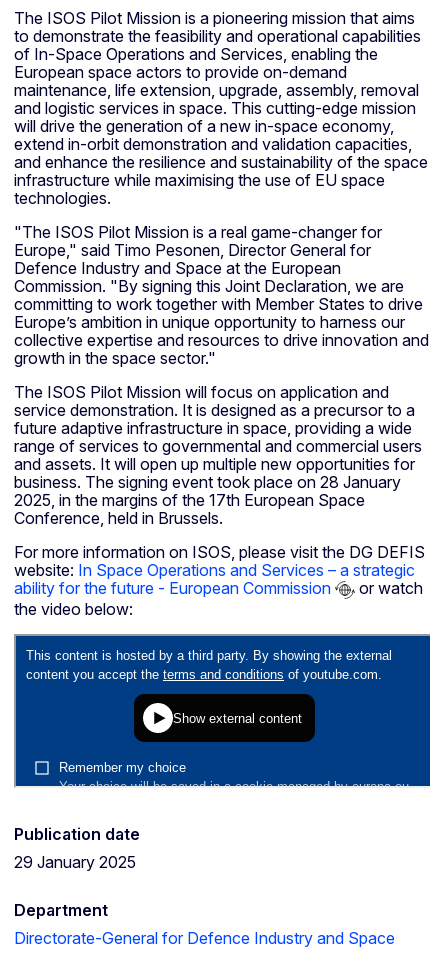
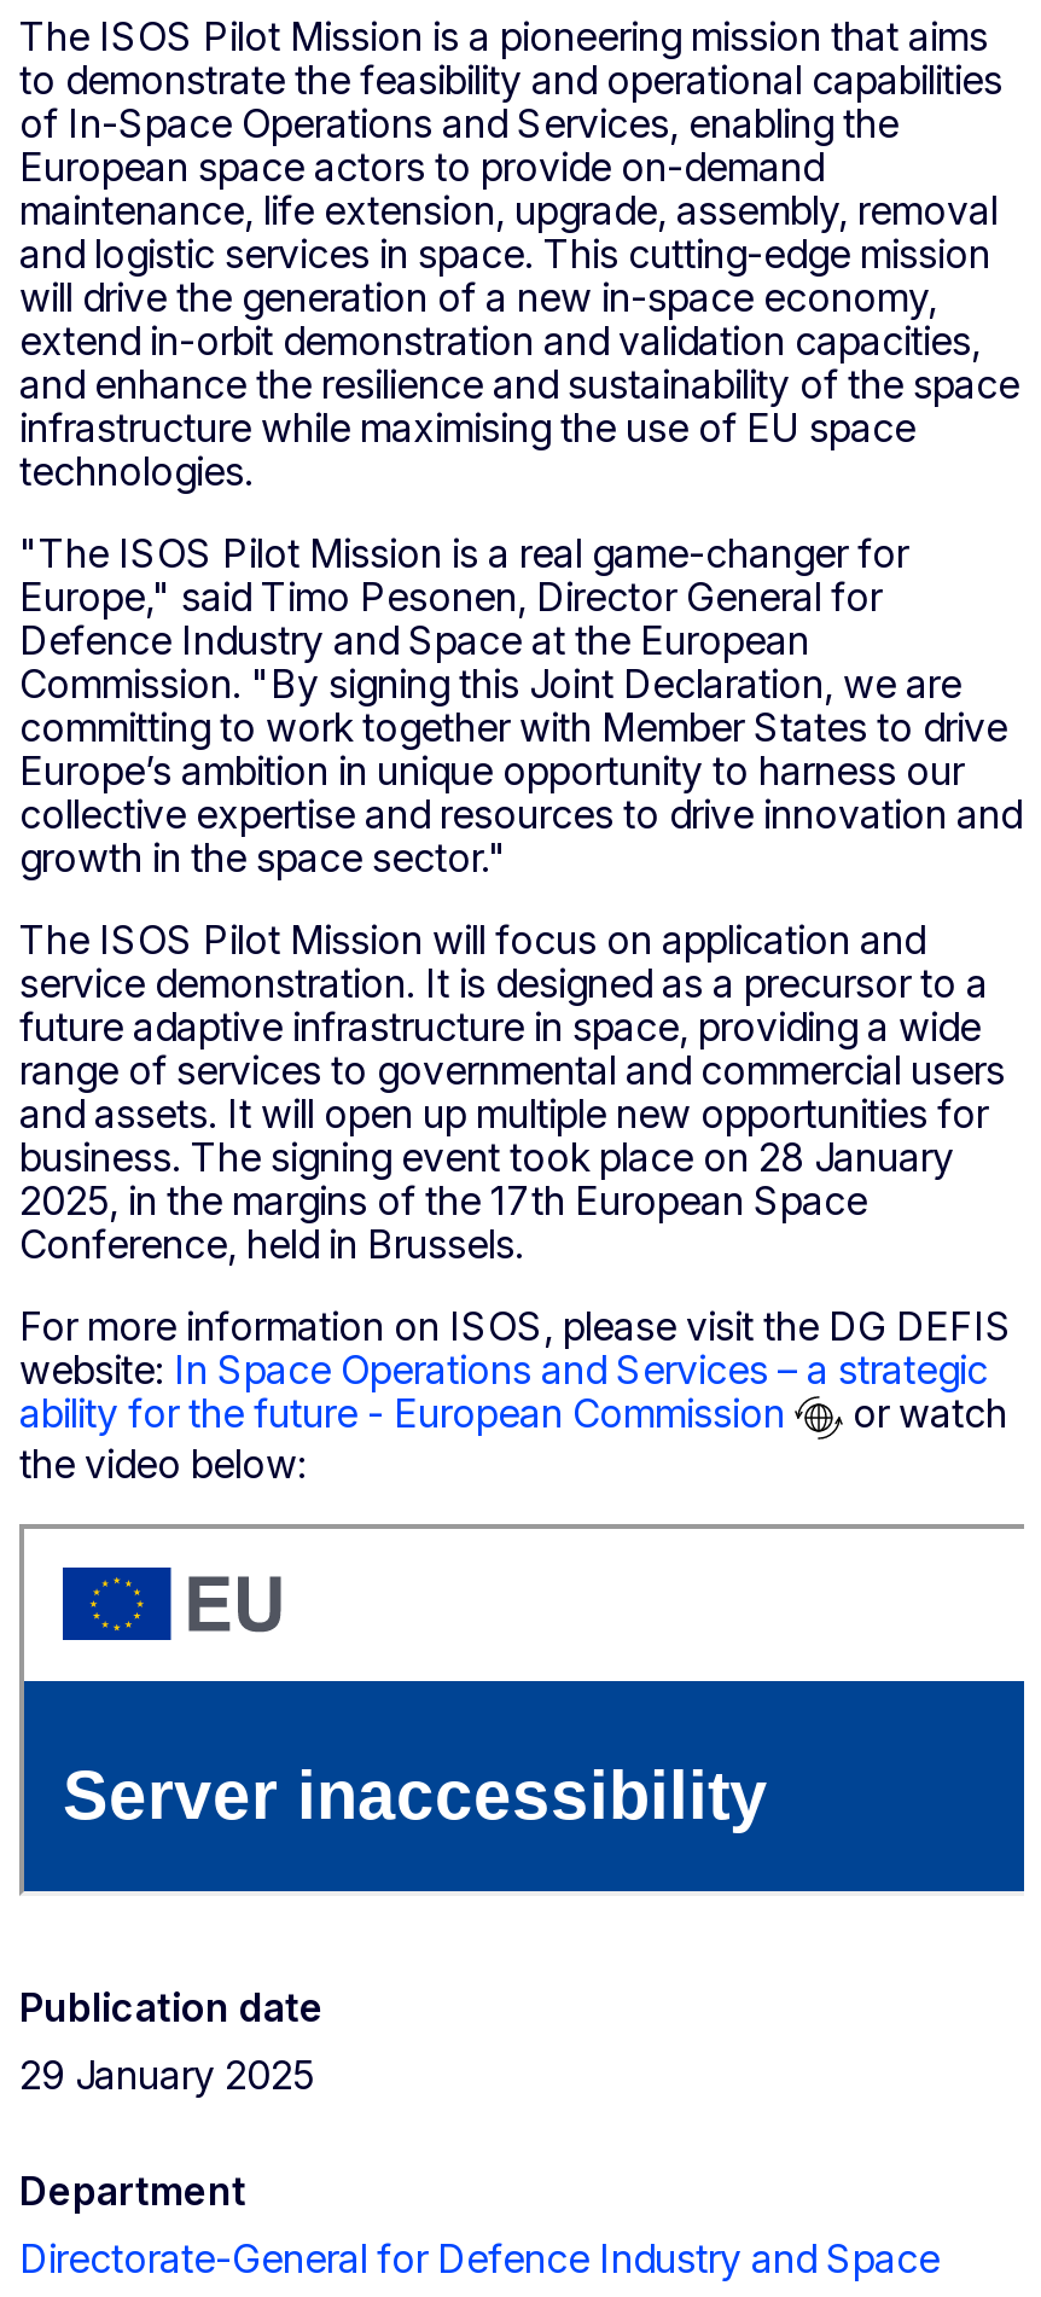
- [image]
+ [image]
